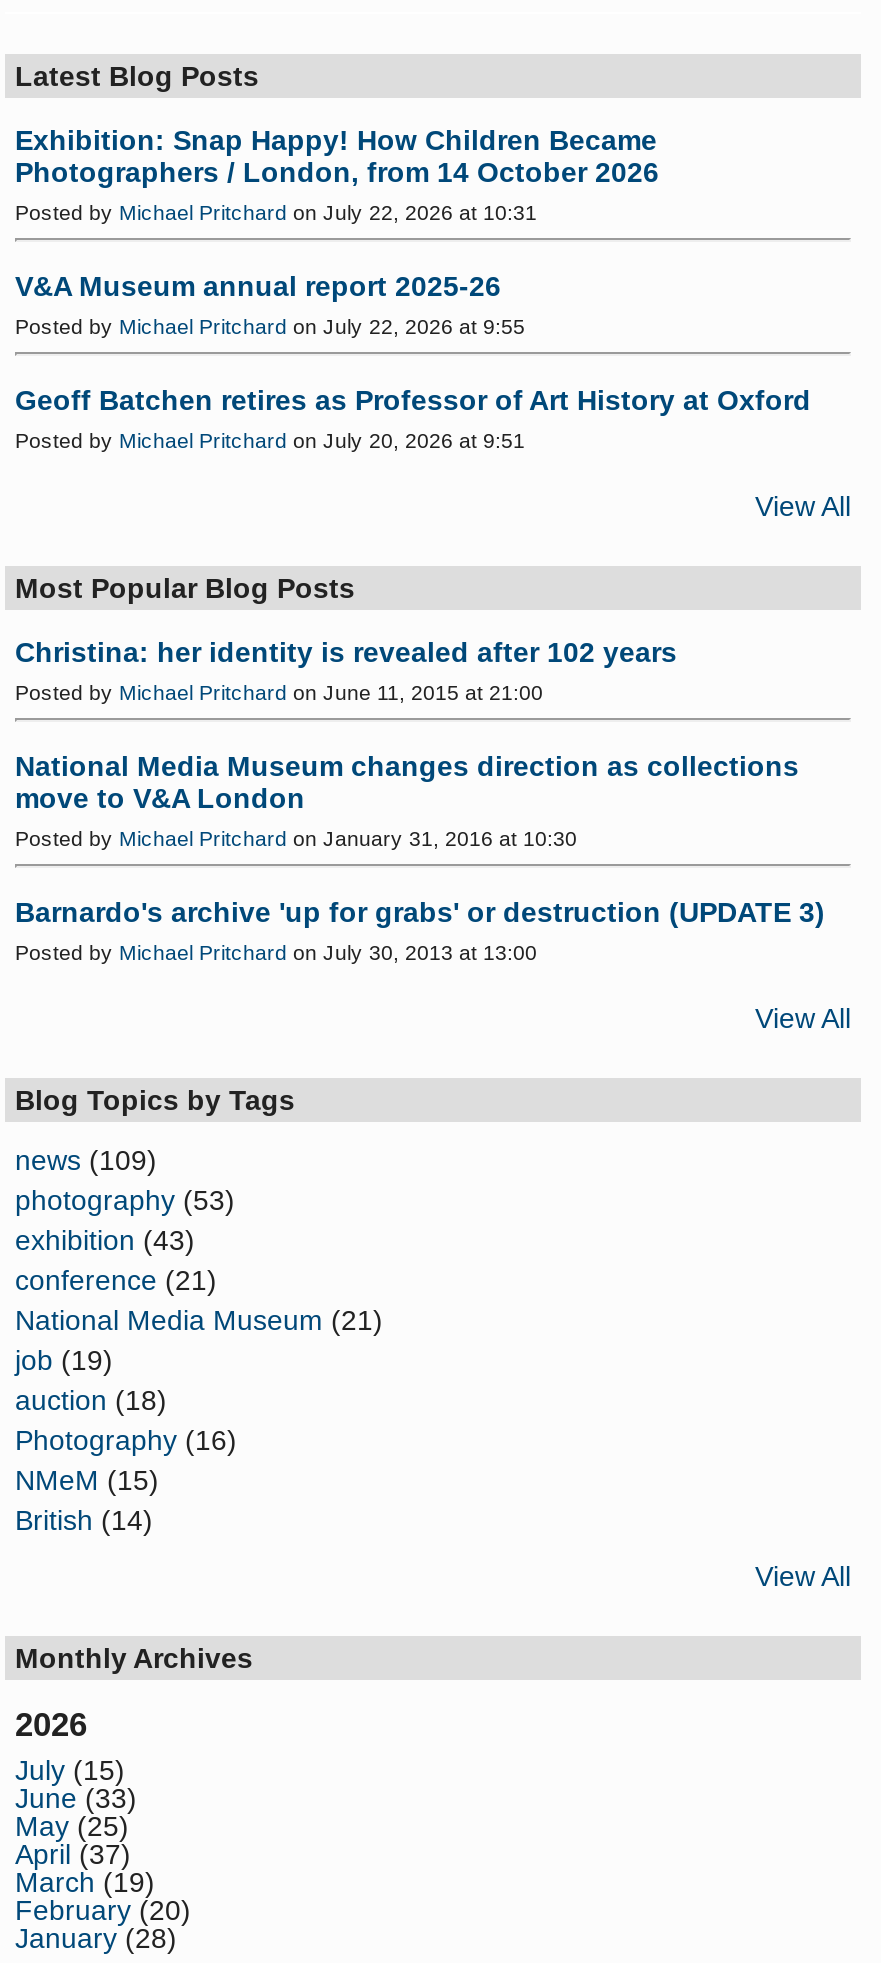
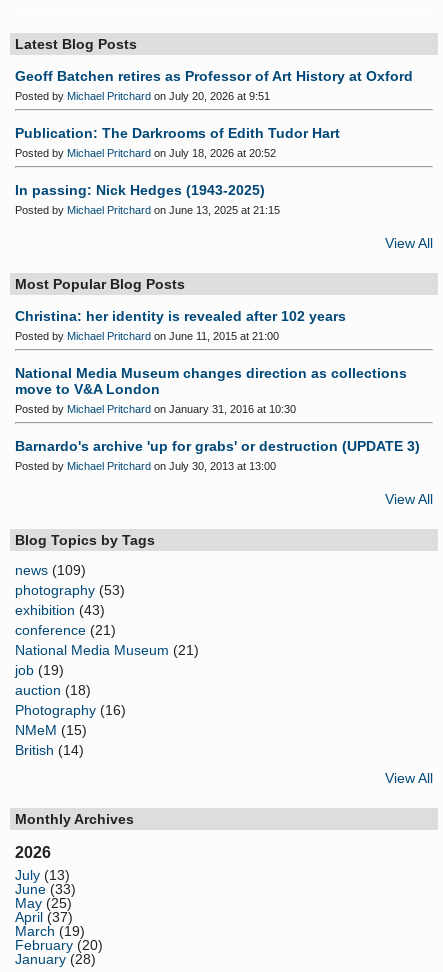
- Exhibition: Snap Happy! How Children Became
- Photographers / London, from 14 October 2026
- Posted by Michael Pritchard on July 22, 2026 at 10:31
- V&A Museum annual report 2025-26
- Posted by Michael Pritchard on July 22, 2026 at 9:55

moved up: Geoff Batchen retires as Professor of Art History at Oxford | Posted by Michael Pritchard on July 20, 2026 at 9:51

+ Publication: The Darkrooms of Edith Tudor Hart
+ Posted by Michael Pritchard on July 18, 2026 at 20:52
+ In passing: Nick Hedges (1943-2025)
+ Posted by Michael Pritchard on June 13, 2025 at 21:15

- July (15)
+ July (13)
